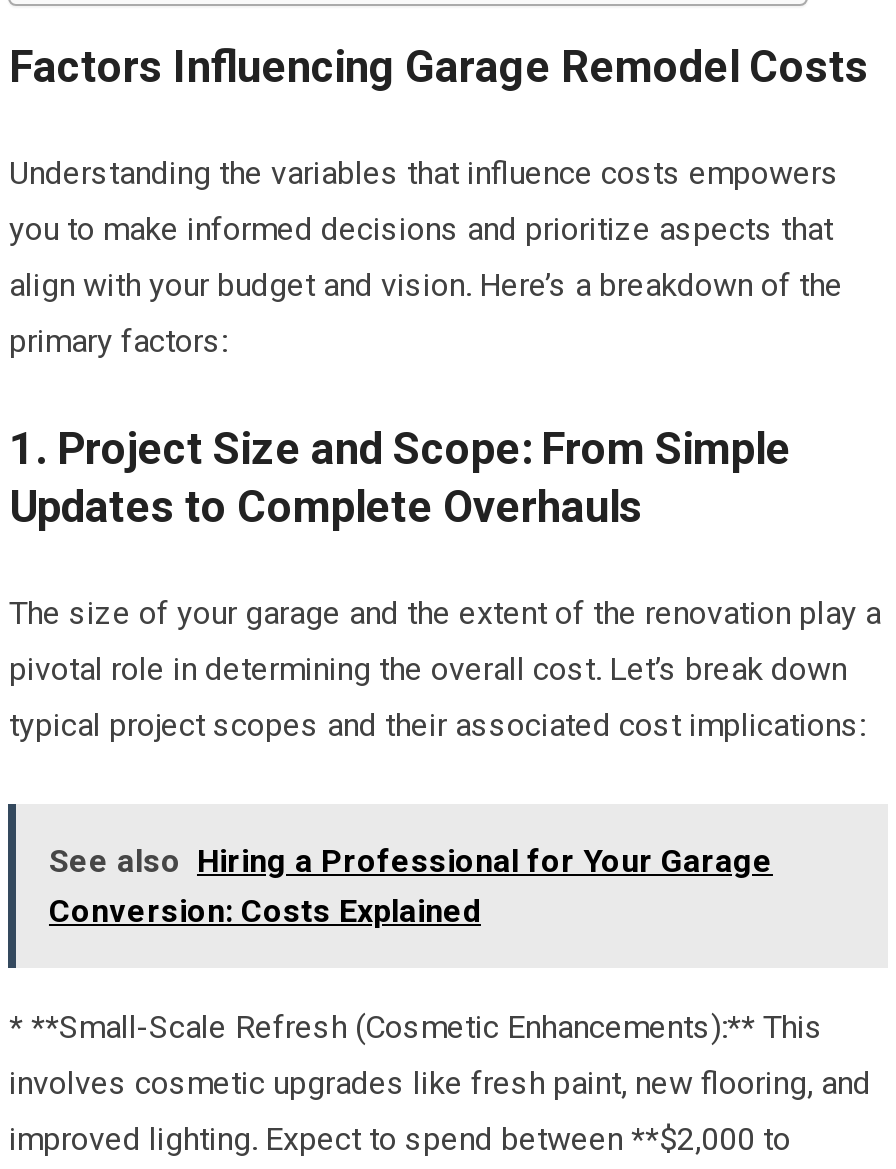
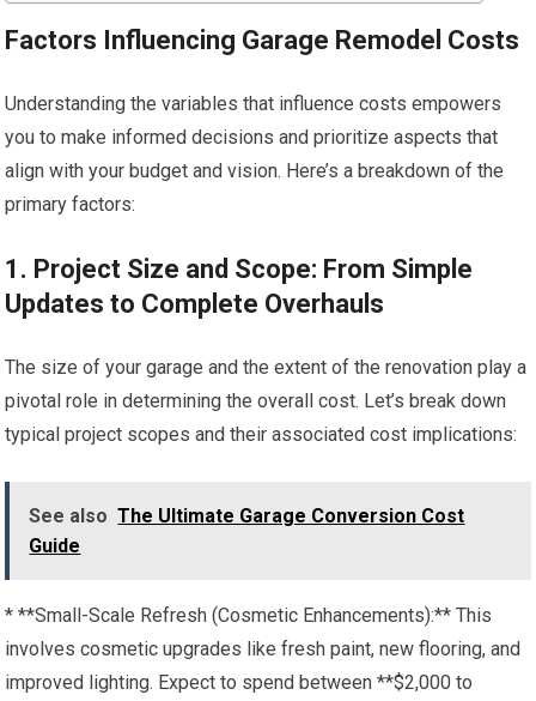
- See also Hiring a Professional for Your Garage
- Conversion: Costs Explained
+ See also The Ultimate Garage Conversion Cost
+ Guide
